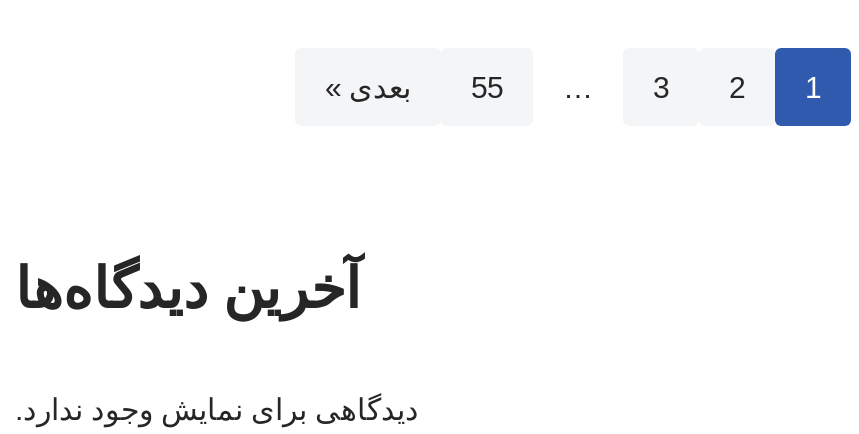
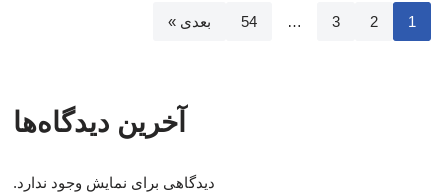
- 55
+ 54
